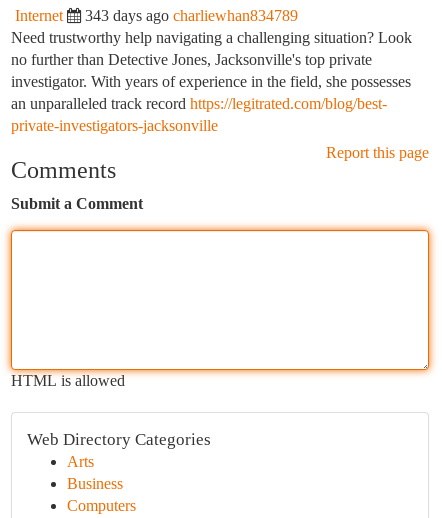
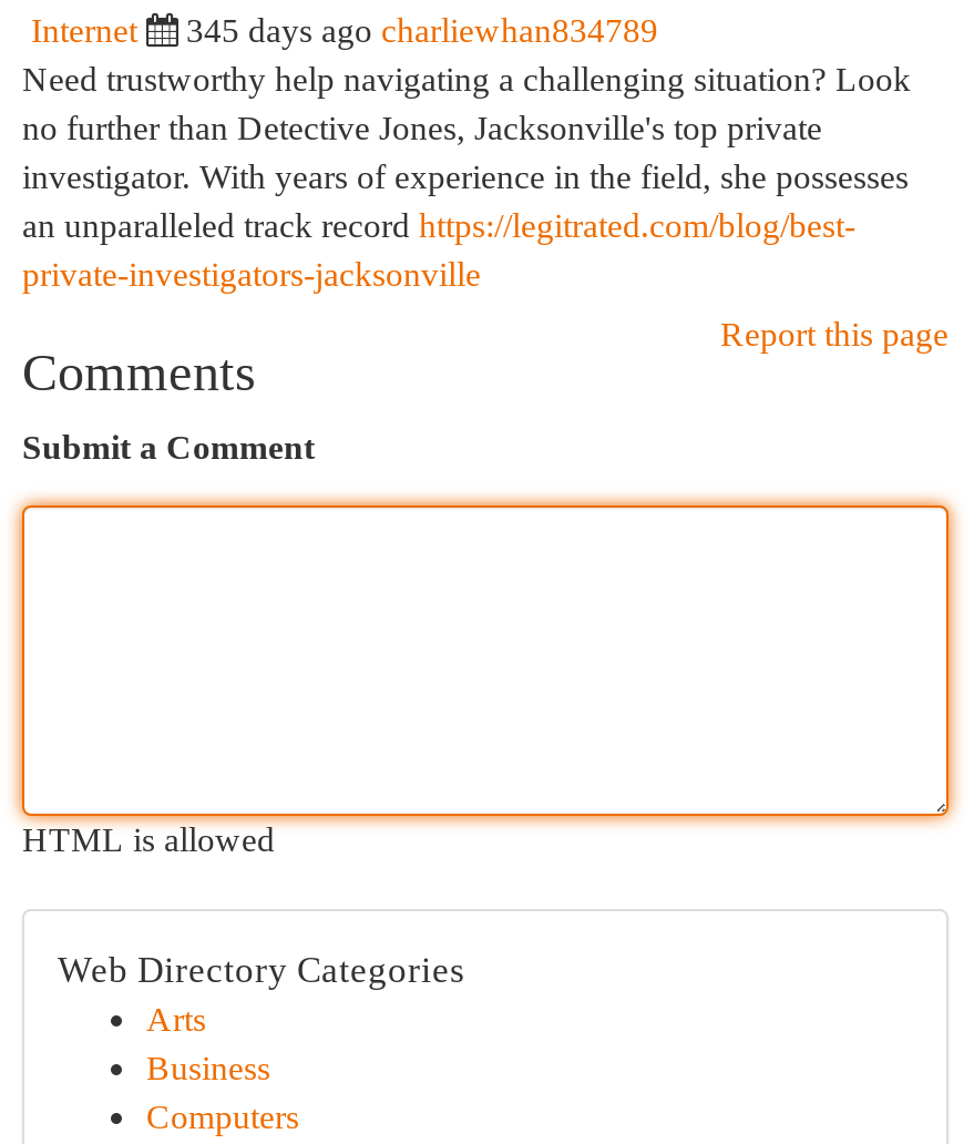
- 343 days ago charliewhan834789
+ 345 days ago charliewhan834789
